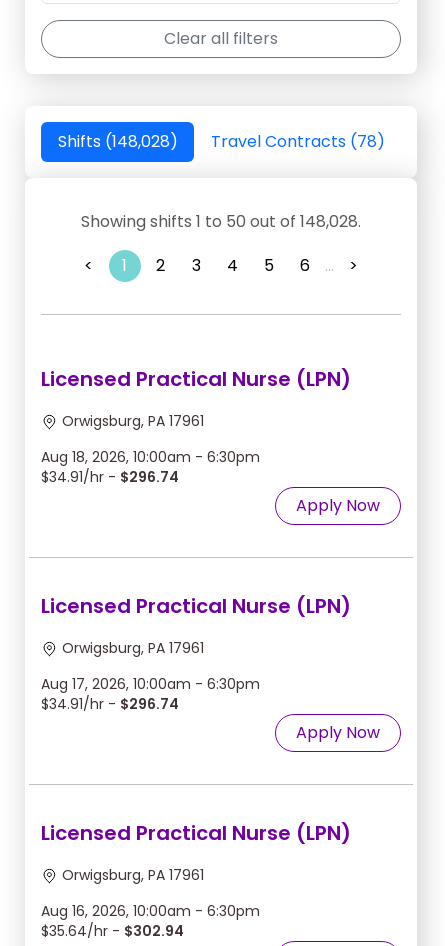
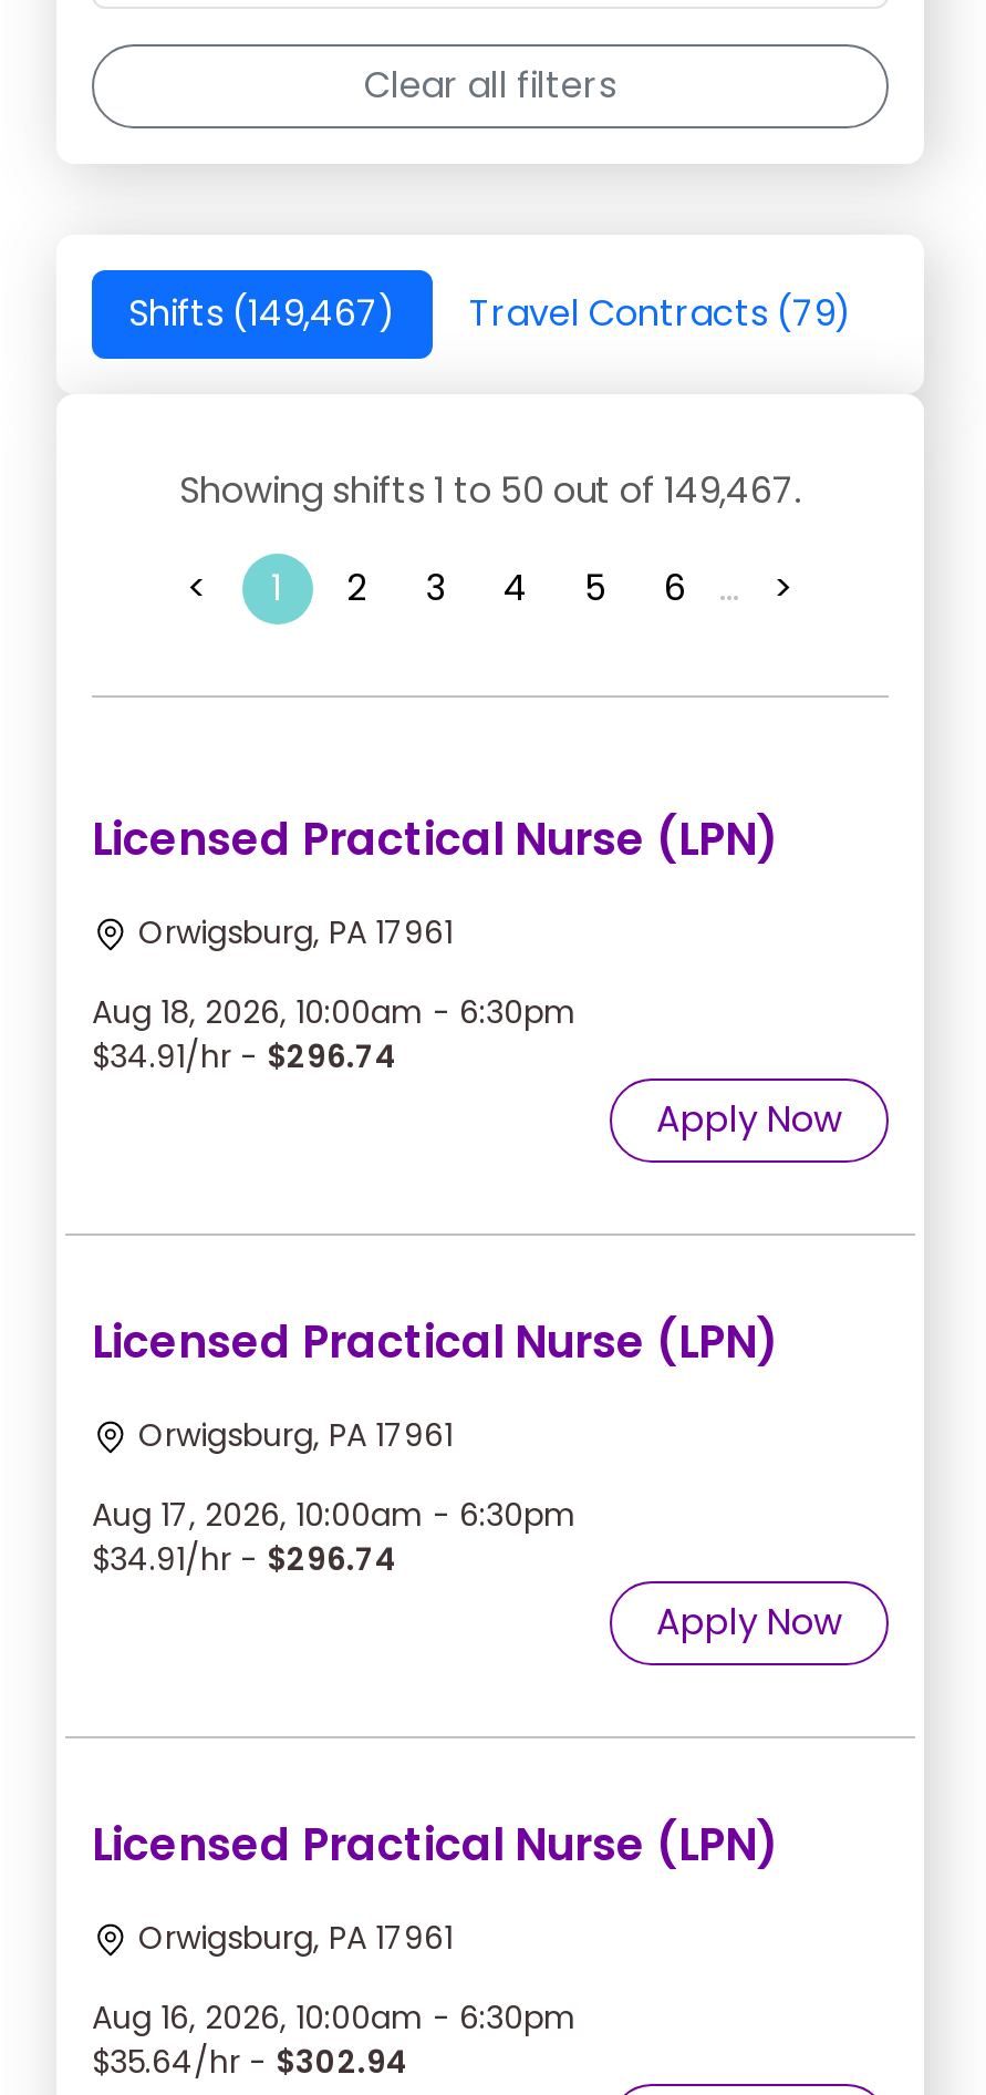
- Shifts (148,028)
+ Shifts (149,467)

- Travel Contracts (78)
+ Travel Contracts (79)

- Showing shifts 1 to 50 out of 148,028.
+ Showing shifts 1 to 50 out of 149,467.
